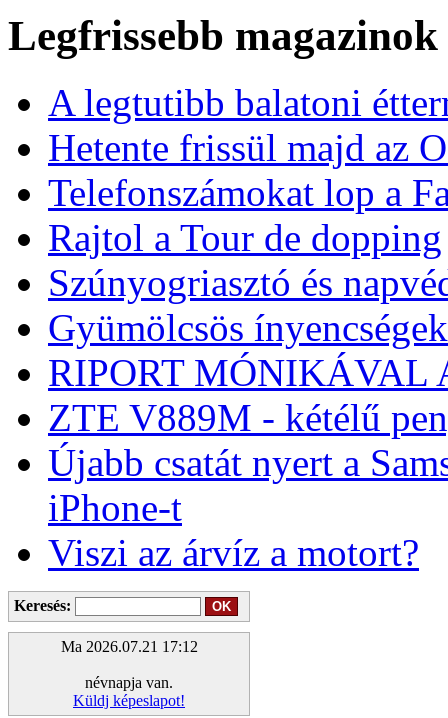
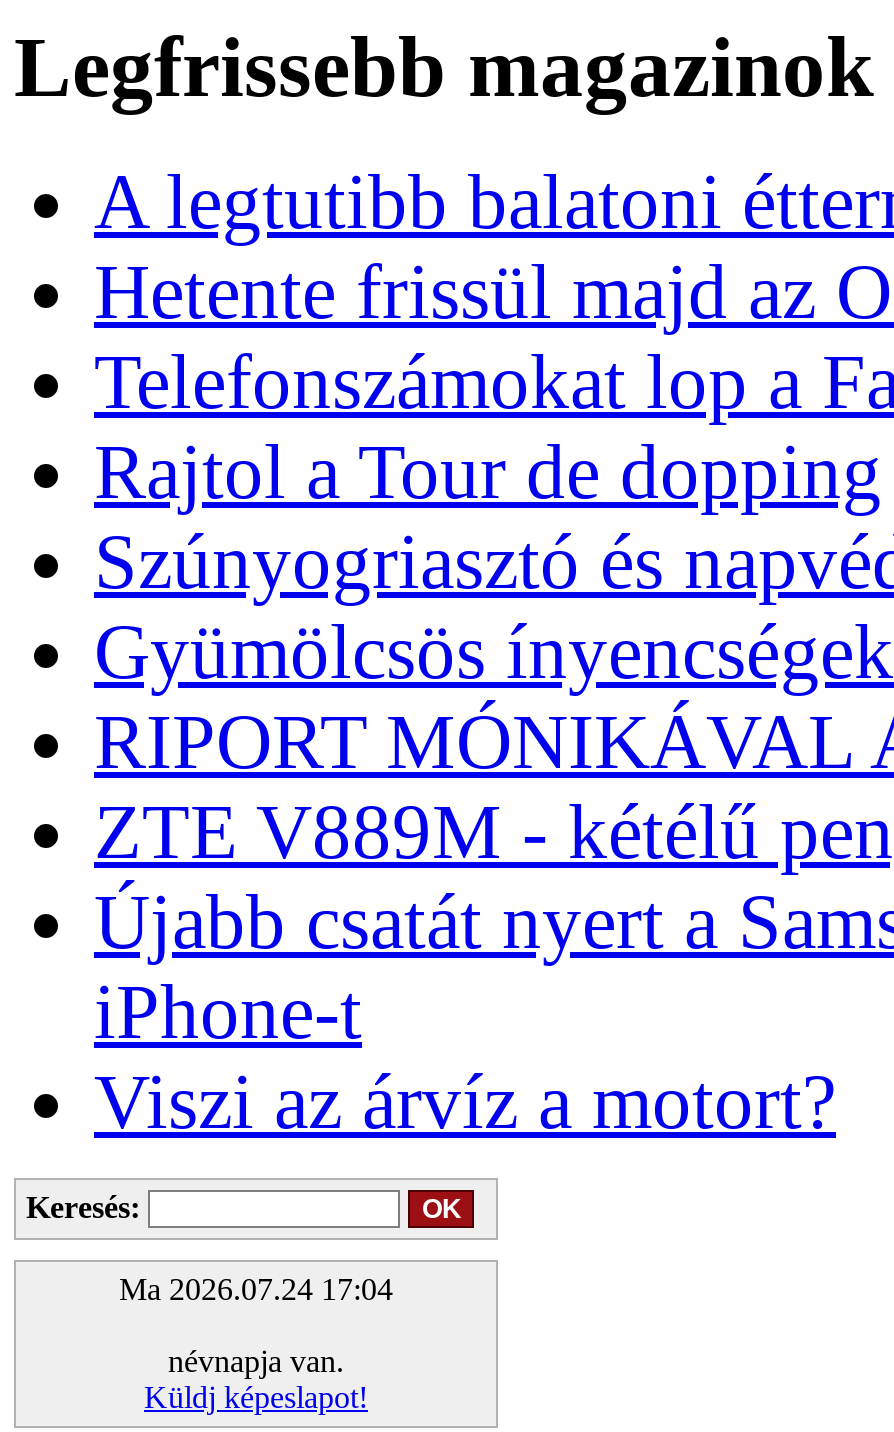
- Ma 2026.07.21 17:12
+ Ma 2026.07.24 17:04
